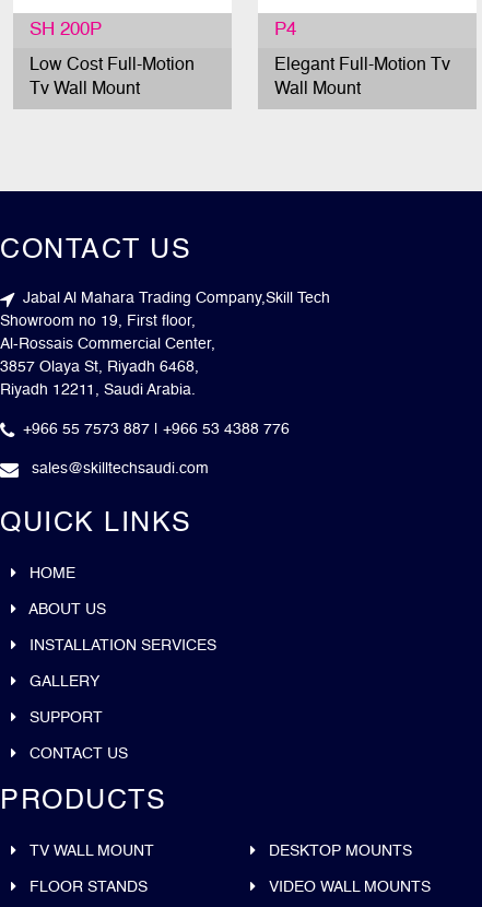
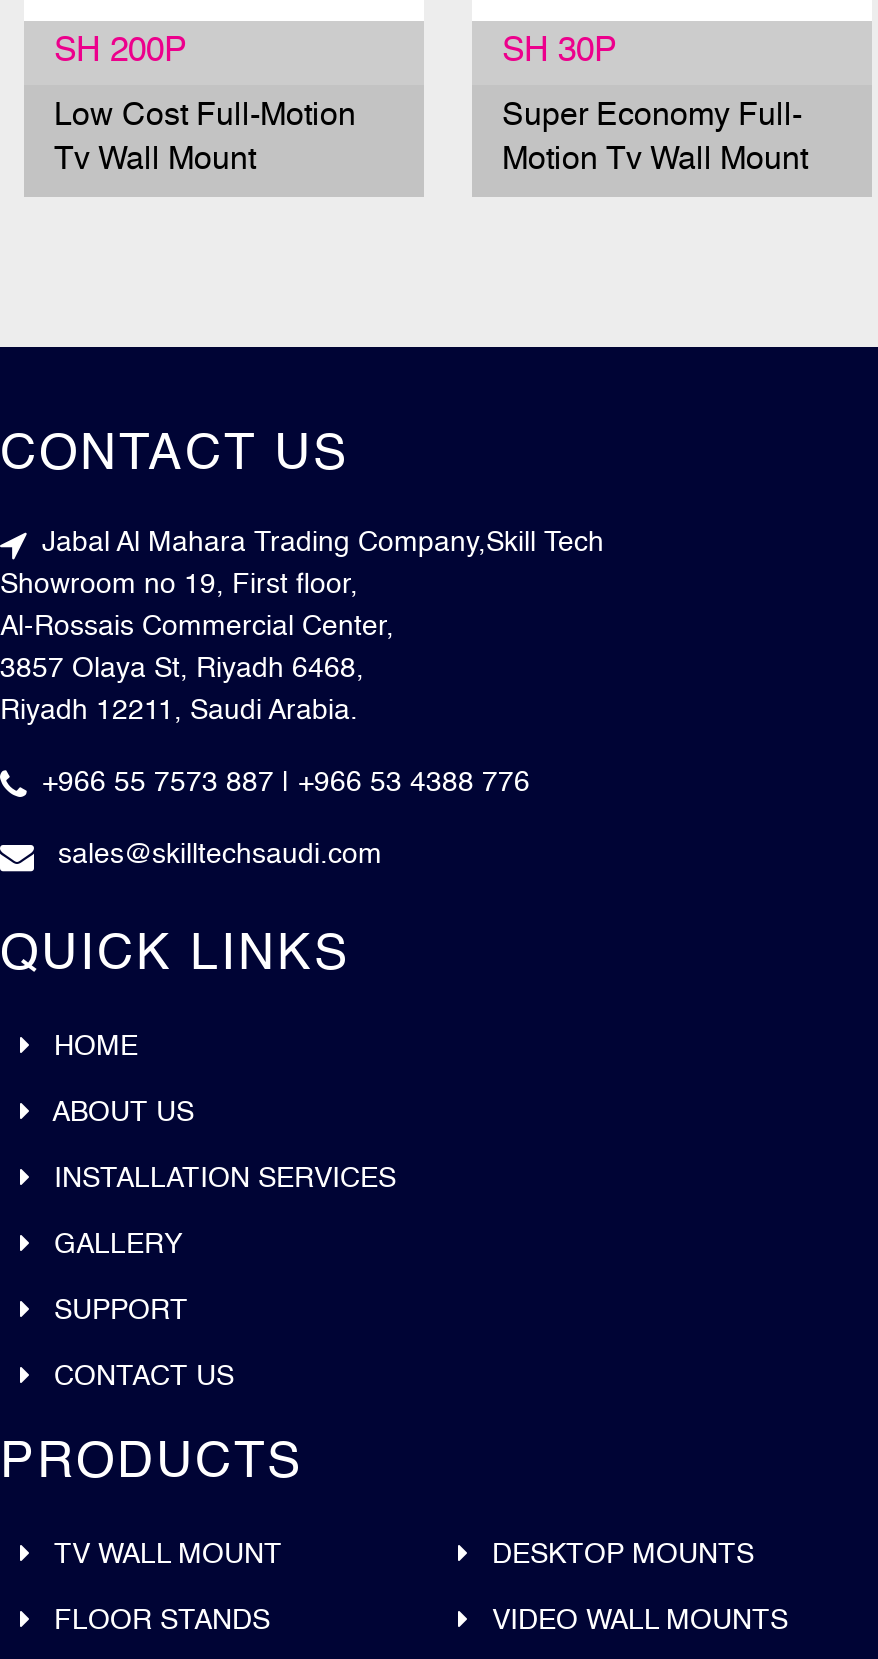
- P4
+ SH 30P

- Elegant Full-Motion Tv
- Wall Mount
+ Super Economy Full-
+ Motion Tv Wall Mount
